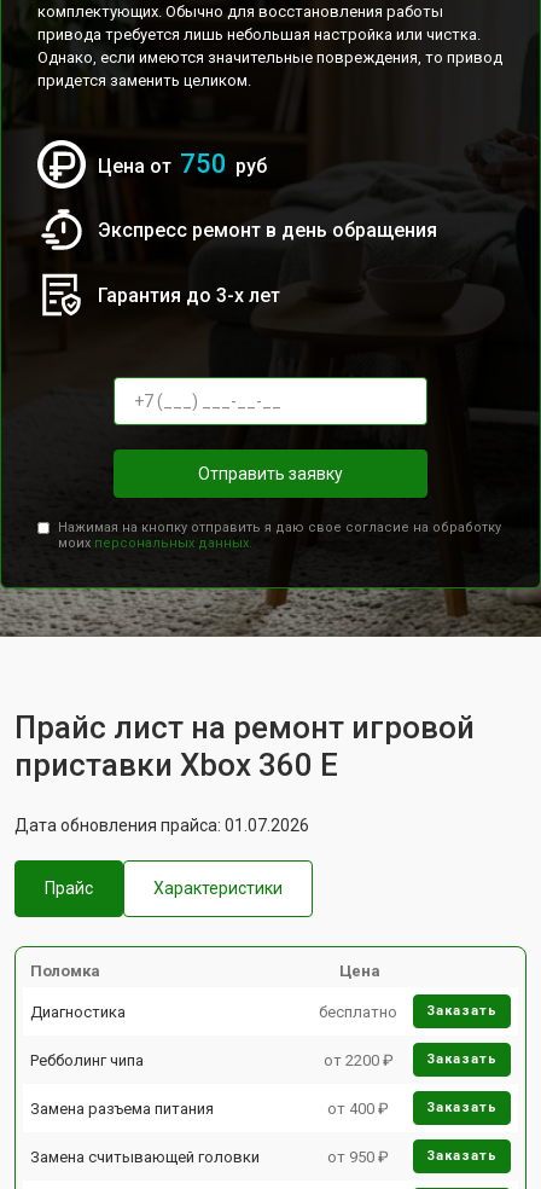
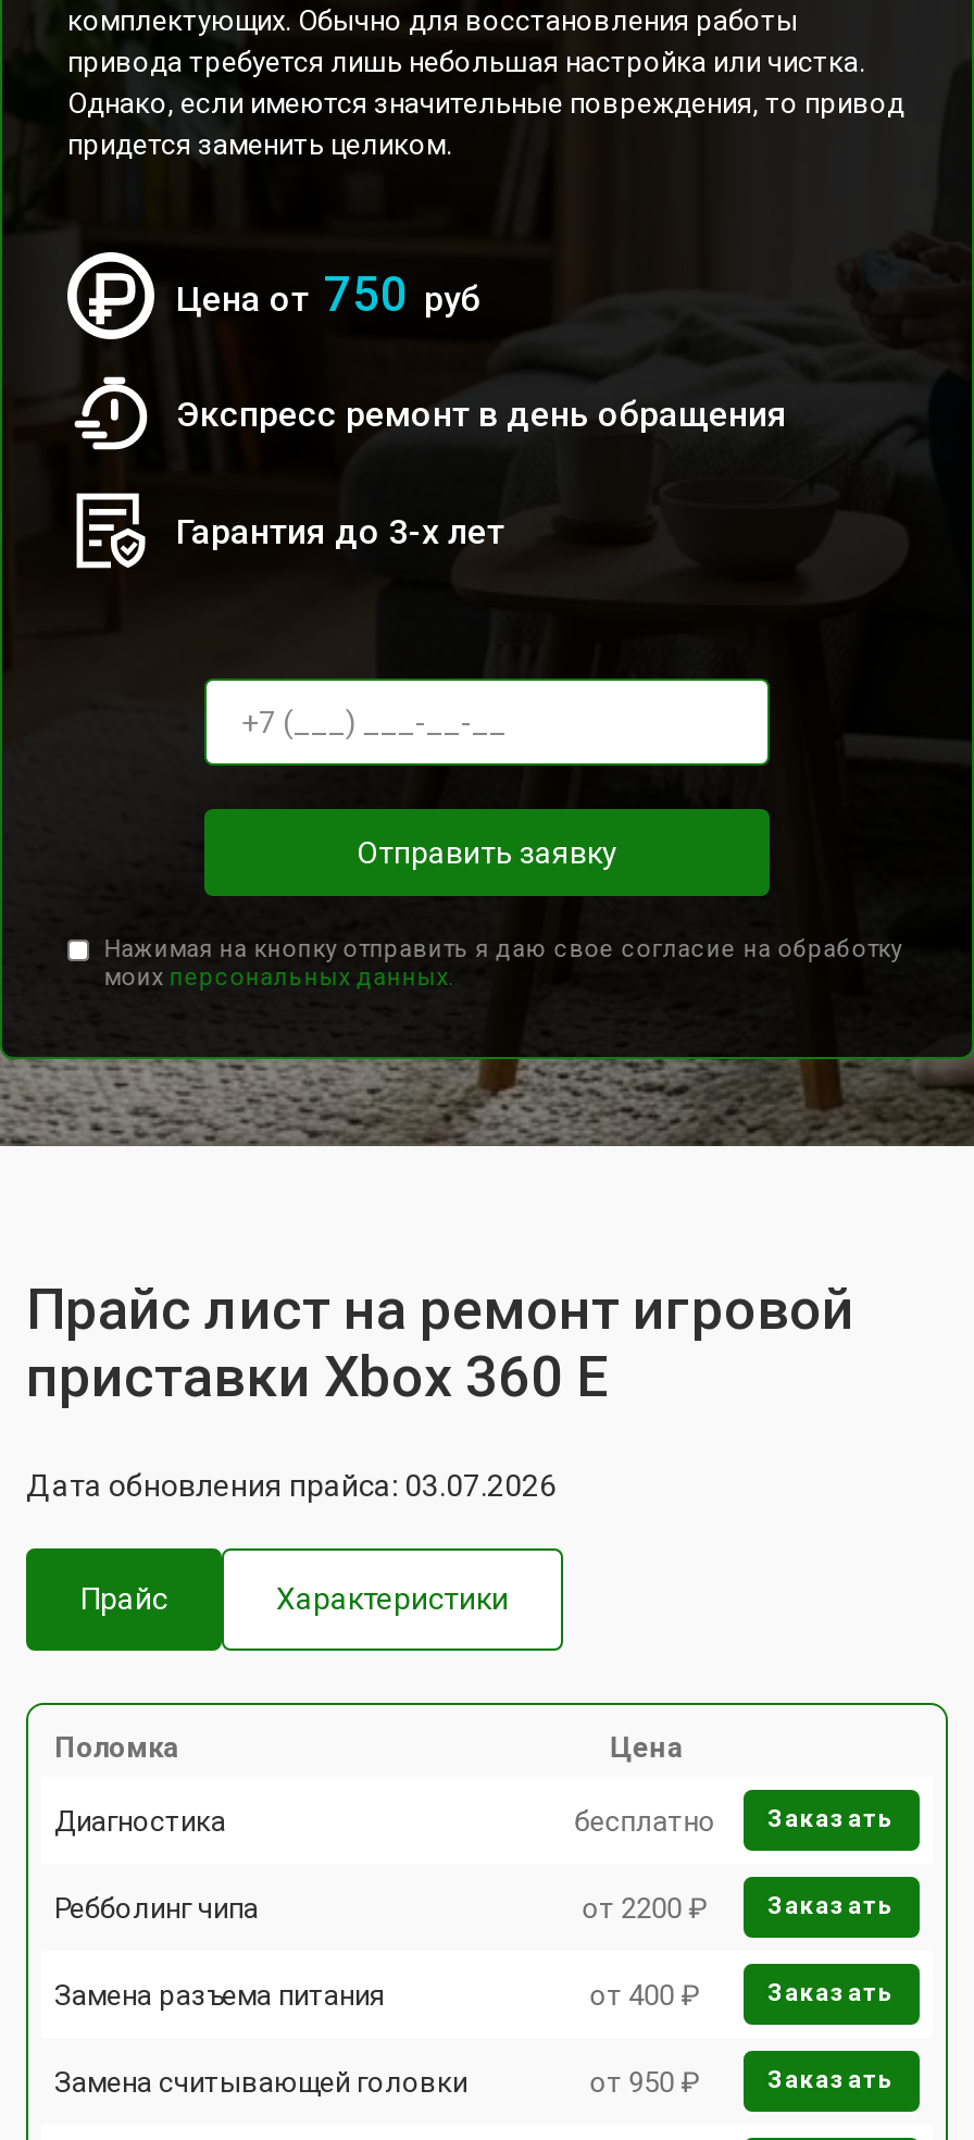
- Дата обновления прайса: 01.07.2026
+ Дата обновления прайса: 03.07.2026
